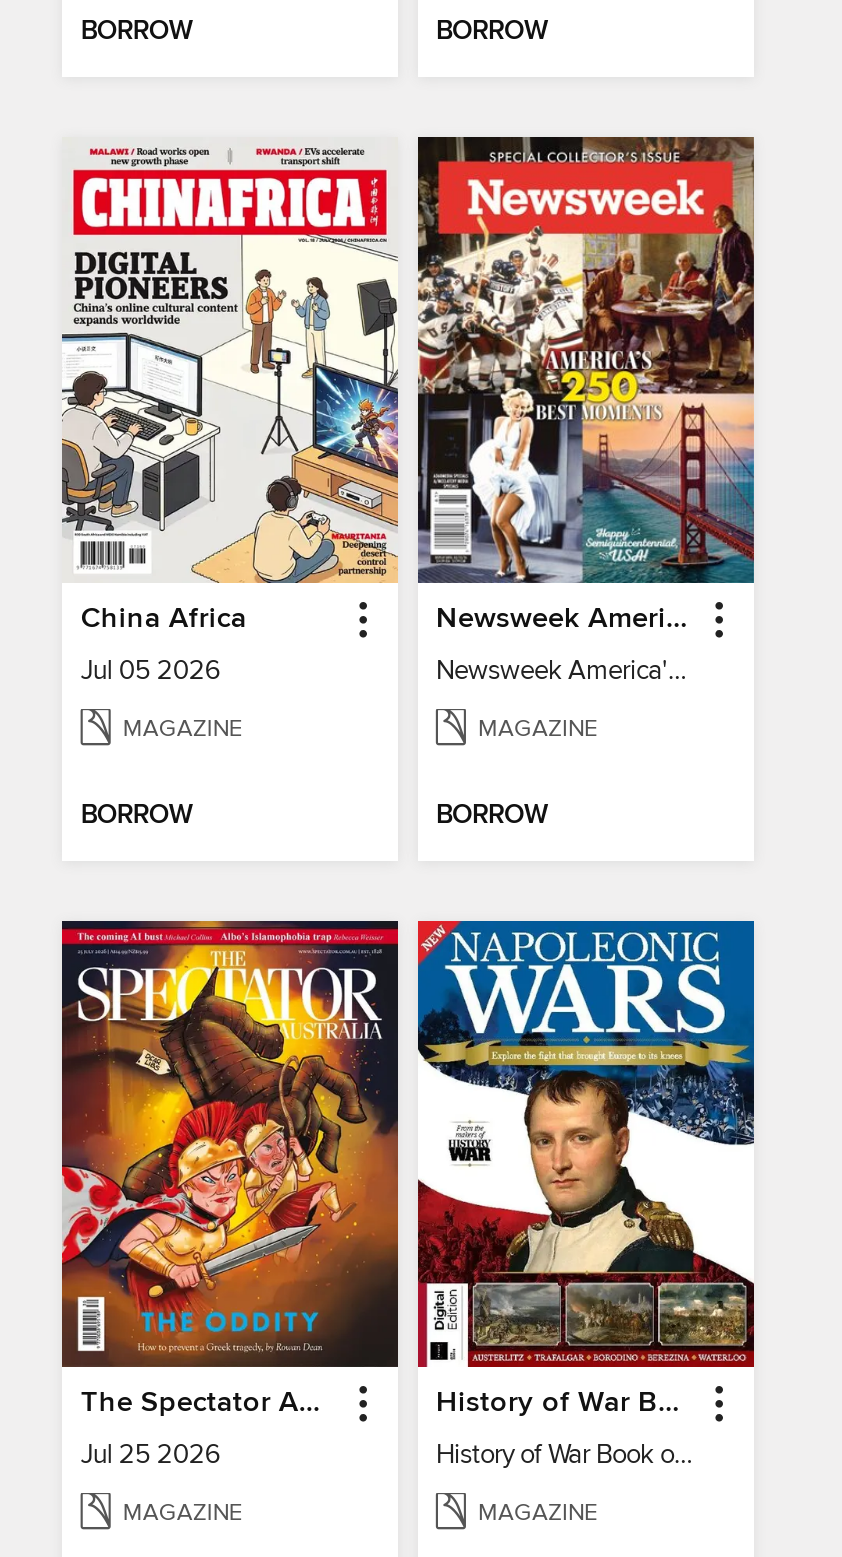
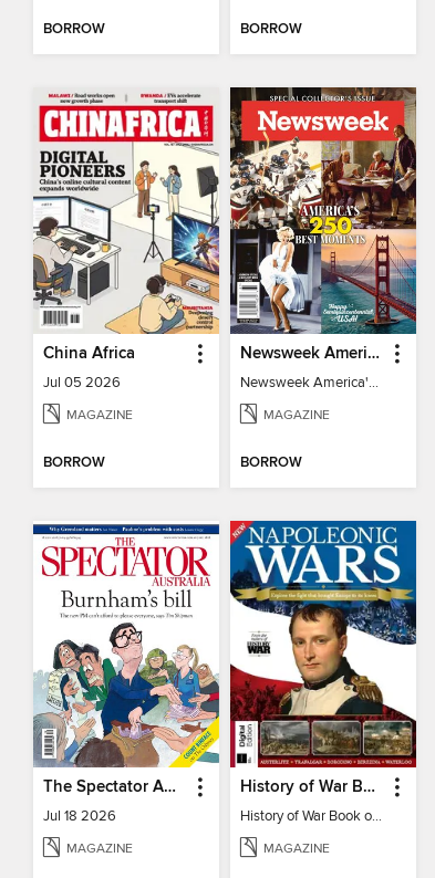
- [image]
- Jul 25 2026
+ [image]
+ Jul 18 2026
